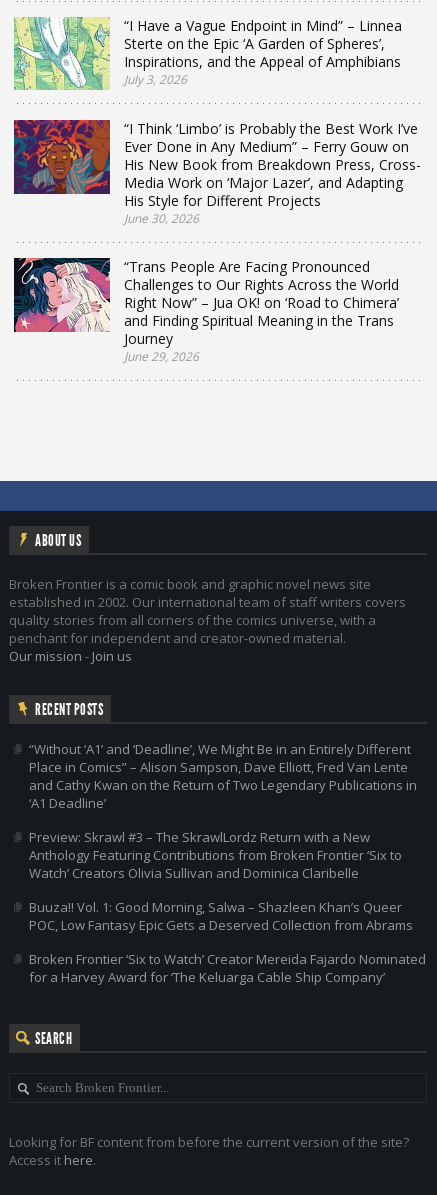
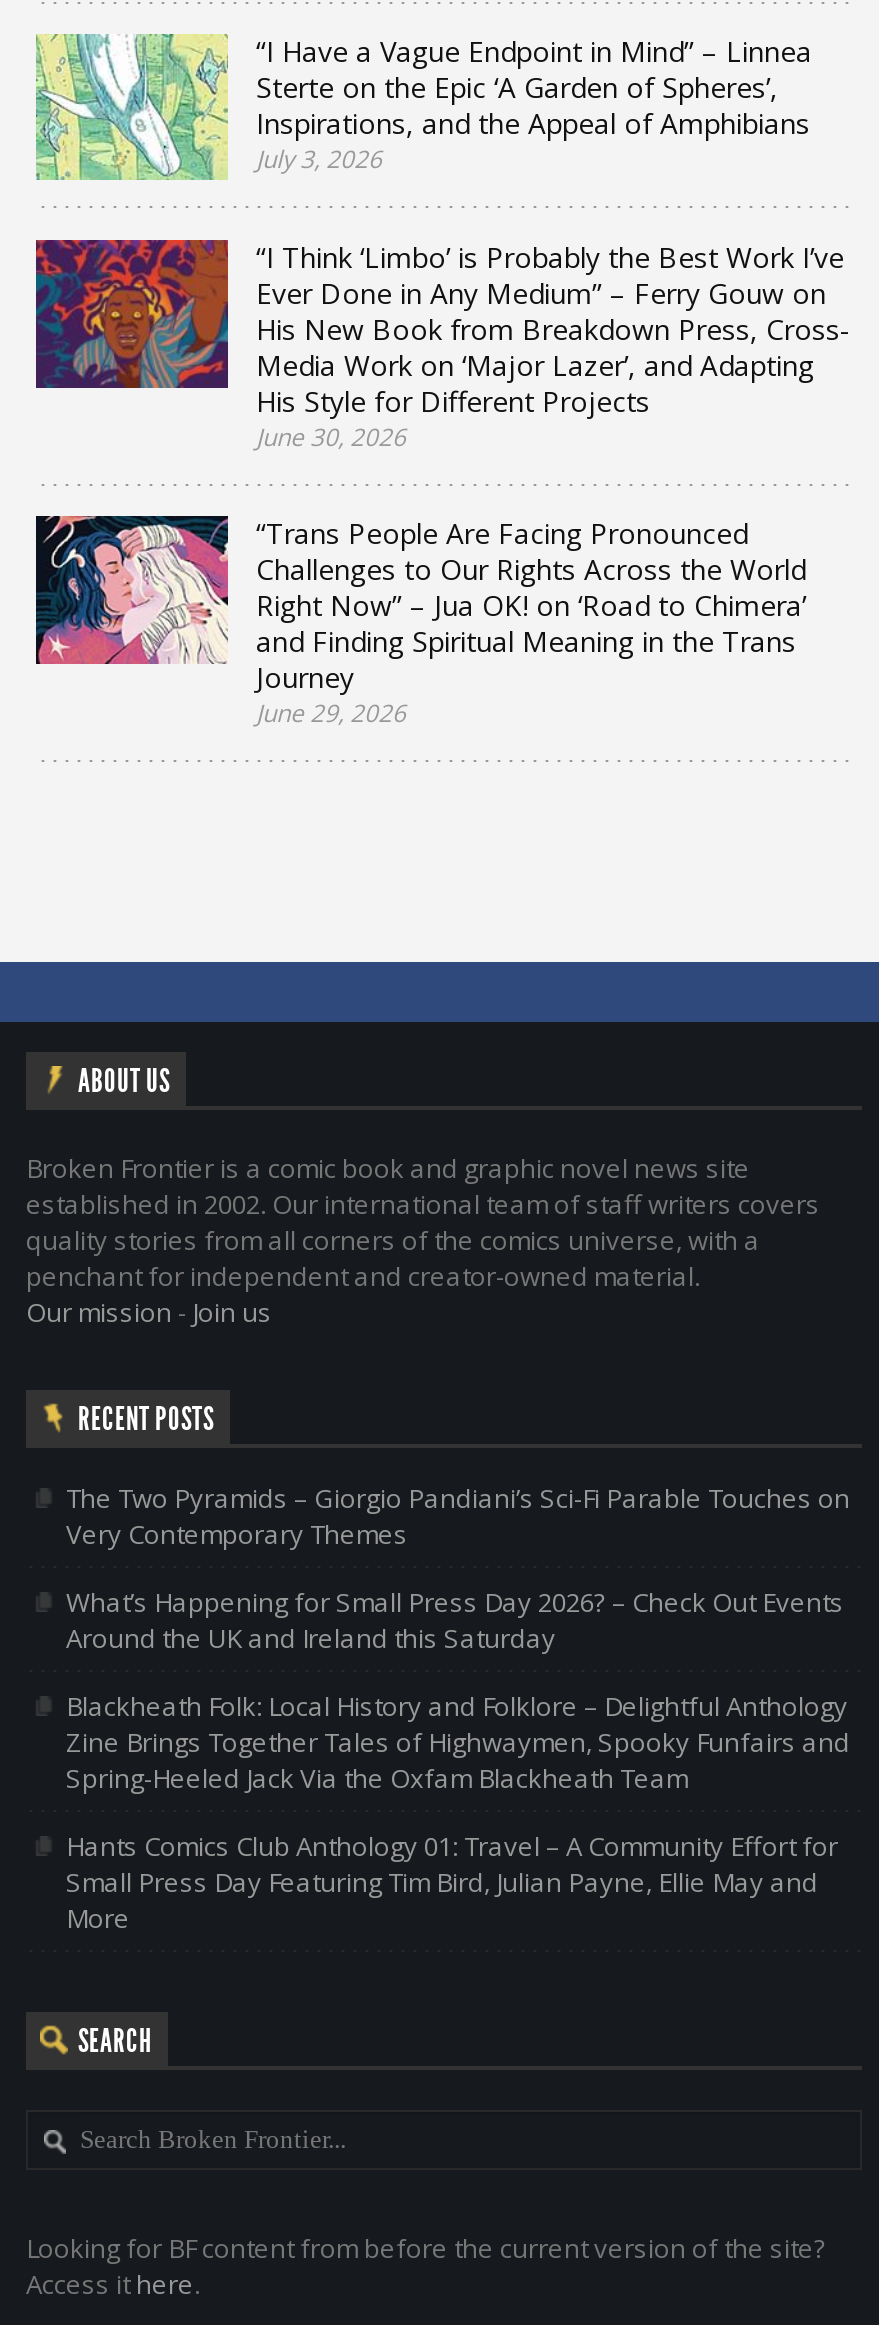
- “Without ‘A1’ and ‘Deadline’, We Might Be in an Entirely Different
- Place in Comics” – Alison Sampson, Dave Elliott, Fred Van Lente
- and Cathy Kwan on the Return of Two Legendary Publications in
- ‘A1 Deadline’
+ The Two Pyramids – Giorgio Pandiani’s Sci-Fi Parable Touches on
+ Very Contemporary Themes

- Preview: Skrawl #3 – The SkrawlLordz Return with a New
- Anthology Featuring Contributions from Broken Frontier ‘Six to
- Watch’ Creators Olivia Sullivan and Dominica Claribelle
+ What’s Happening for Small Press Day 2026? – Check Out Events
+ Around the UK and Ireland this Saturday

- Buuza!! Vol. 1: Good Morning, Salwa – Shazleen Khan’s Queer
- POC, Low Fantasy Epic Gets a Deserved Collection from Abrams
+ Blackheath Folk: Local History and Folklore – Delightful Anthology
+ Zine Brings Together Tales of Highwaymen, Spooky Funfairs and
+ Spring-Heeled Jack Via the Oxfam Blackheath Team

- Broken Frontier ‘Six to Watch’ Creator Mereida Fajardo Nominated
- for a Harvey Award for ‘The Keluarga Cable Ship Company’
+ Hants Comics Club Anthology 01: Travel – A Community Effort for
+ Small Press Day Featuring Tim Bird, Julian Payne, Ellie May and
+ More
